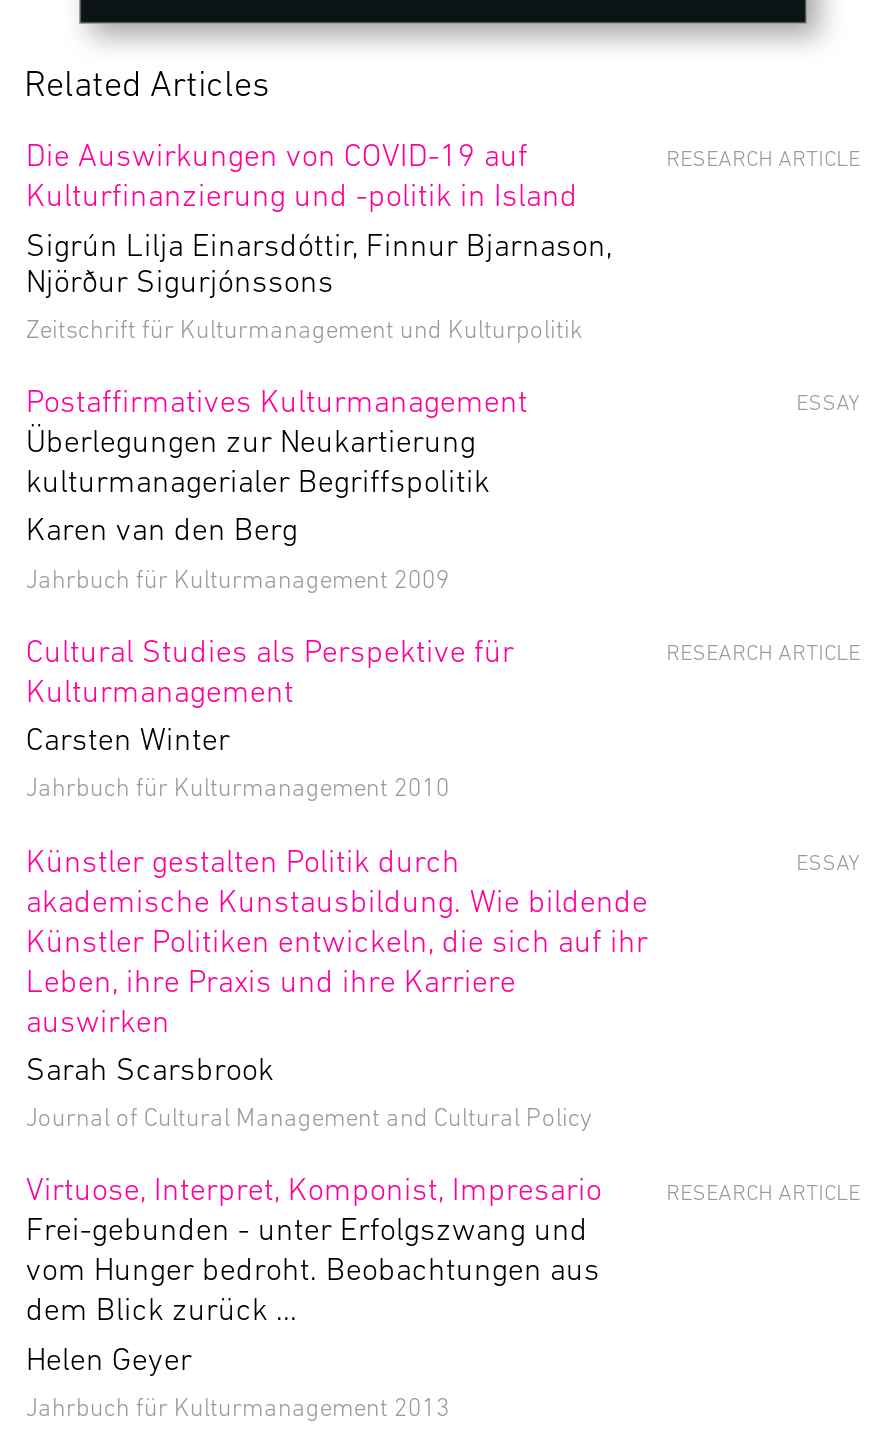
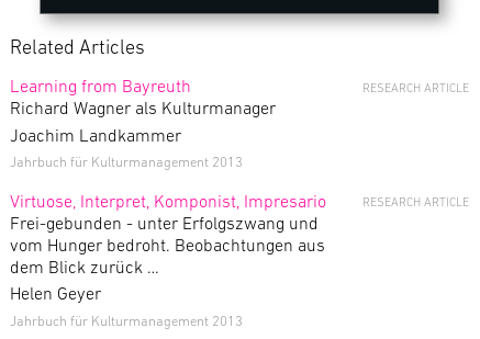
- Die Auswirkungen von COVID-19 auf
- Kulturfinanzierung und -politik in Island
- Sigrún Lilja Einarsdóttir, Finnur Bjarnason,
- Njörður Sigurjónssons
- Zeitschrift für Kulturmanagement und Kulturpolitik
+ Learning from Bayreuth
+ Richard Wagner als Kulturmanager
+ Joachim Landkammer
+ Jahrbuch für Kulturmanagement 2013

- Postaffirmatives Kulturmanagement
- Überlegungen zur Neukartierung
- kulturmanagerialer Begriffspolitik
- Karen van den Berg
- Jahrbuch für Kulturmanagement 2009

- ESSAY

- Cultural Studies als Perspektive für
- Kulturmanagement
- Carsten Winter
- Jahrbuch für Kulturmanagement 2010

- RESEARCH ARTICLE

- Künstler gestalten Politik durch
- akademische Kunstausbildung. Wie bildende
- Künstler Politiken entwickeln, die sich auf ihr
- Leben, ihre Praxis und ihre Karriere
- auswirken
- Sarah Scarsbrook
- Journal of Cultural Management and Cultural Policy

- ESSAY
